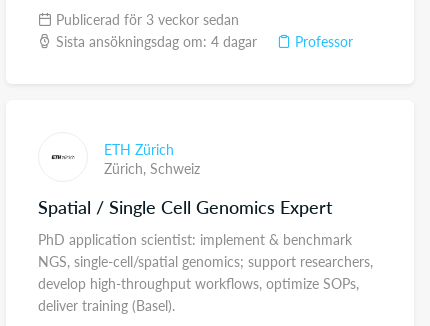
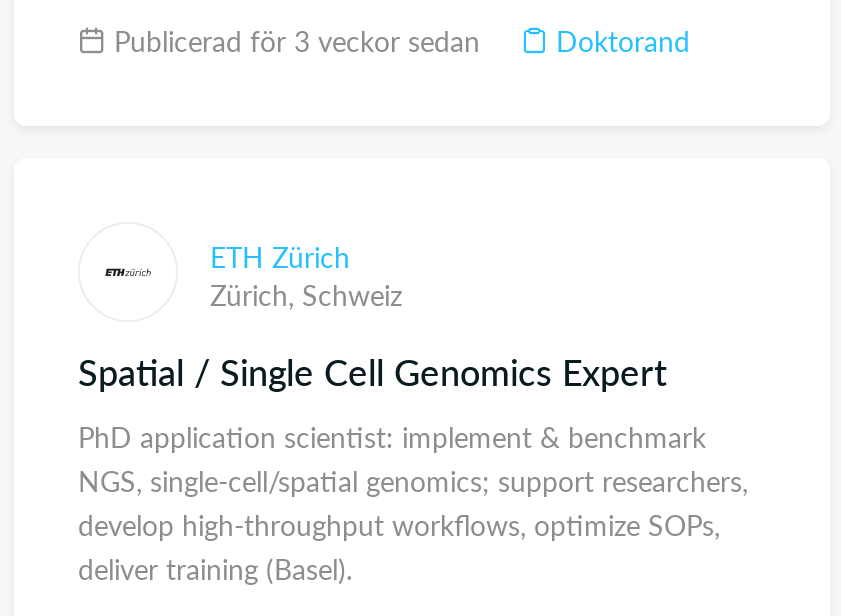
- Sista ansökningsdag om: 4 dagar
- Professor
+ Doktorand
